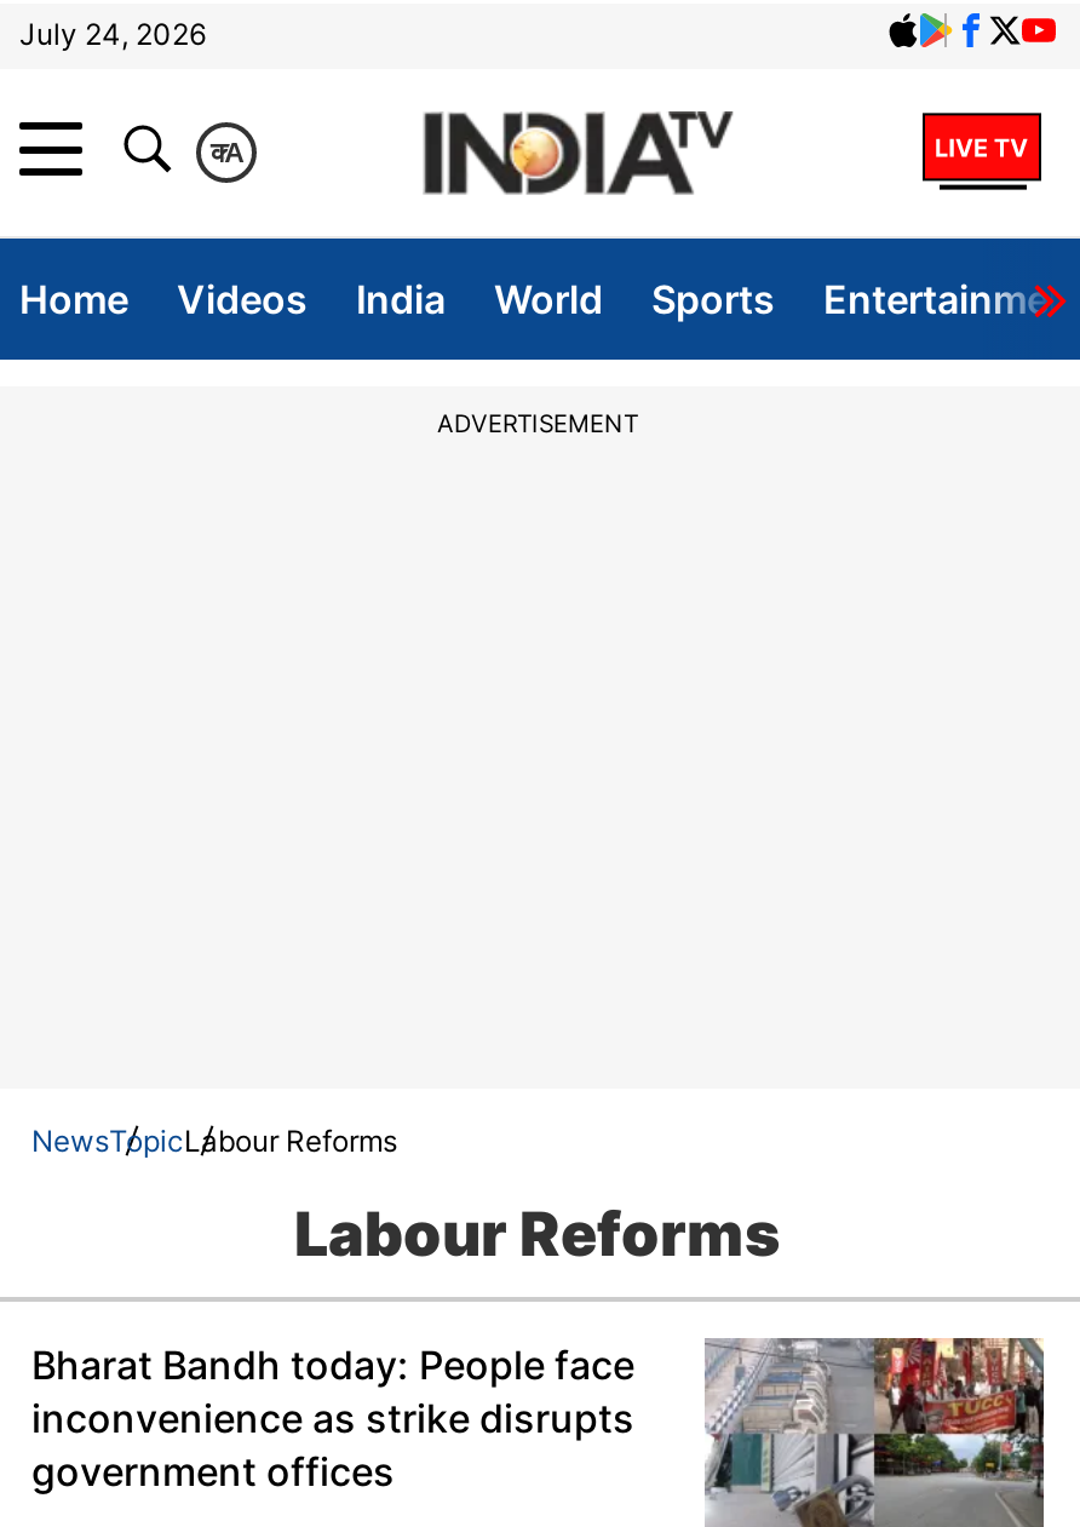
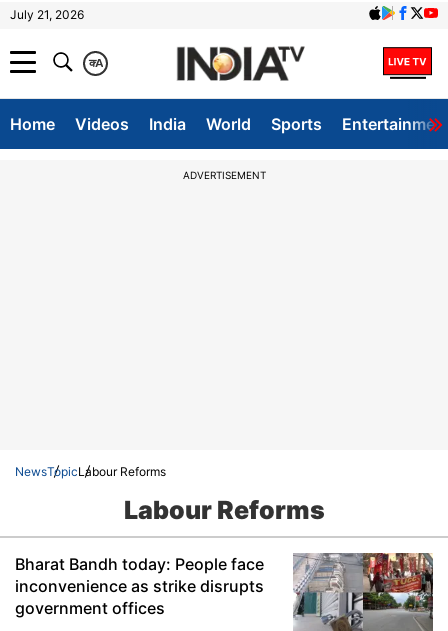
- July 24, 2026
+ July 21, 2026
